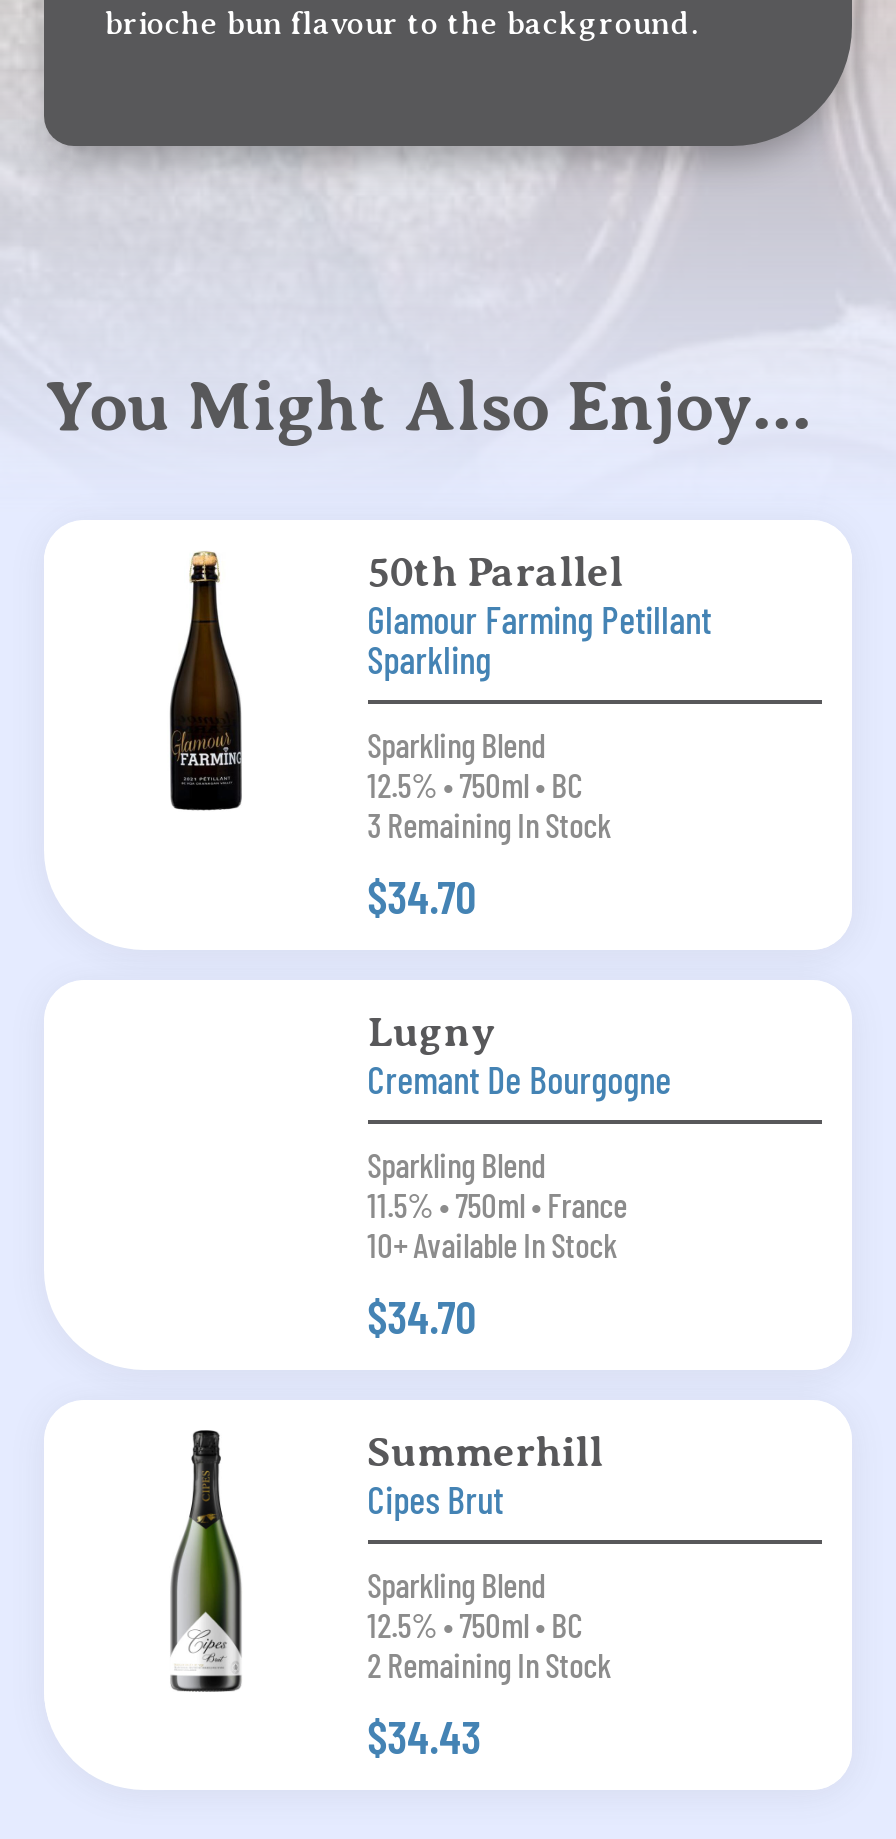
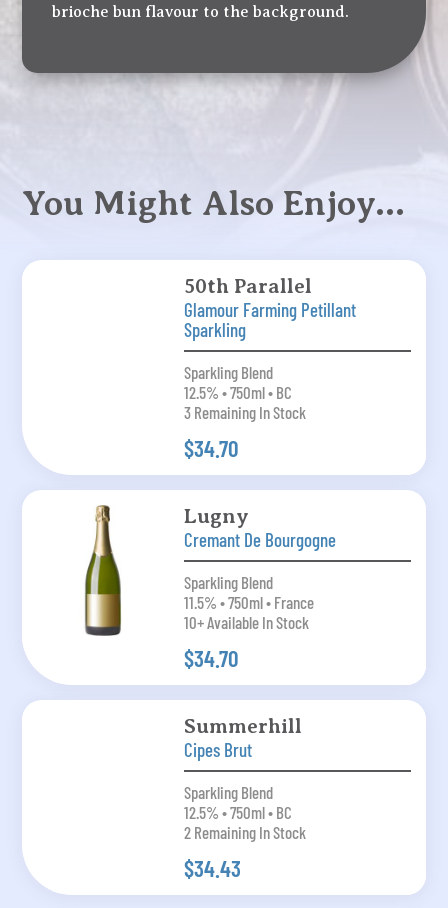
- [image]

+ [image]

- [image]
